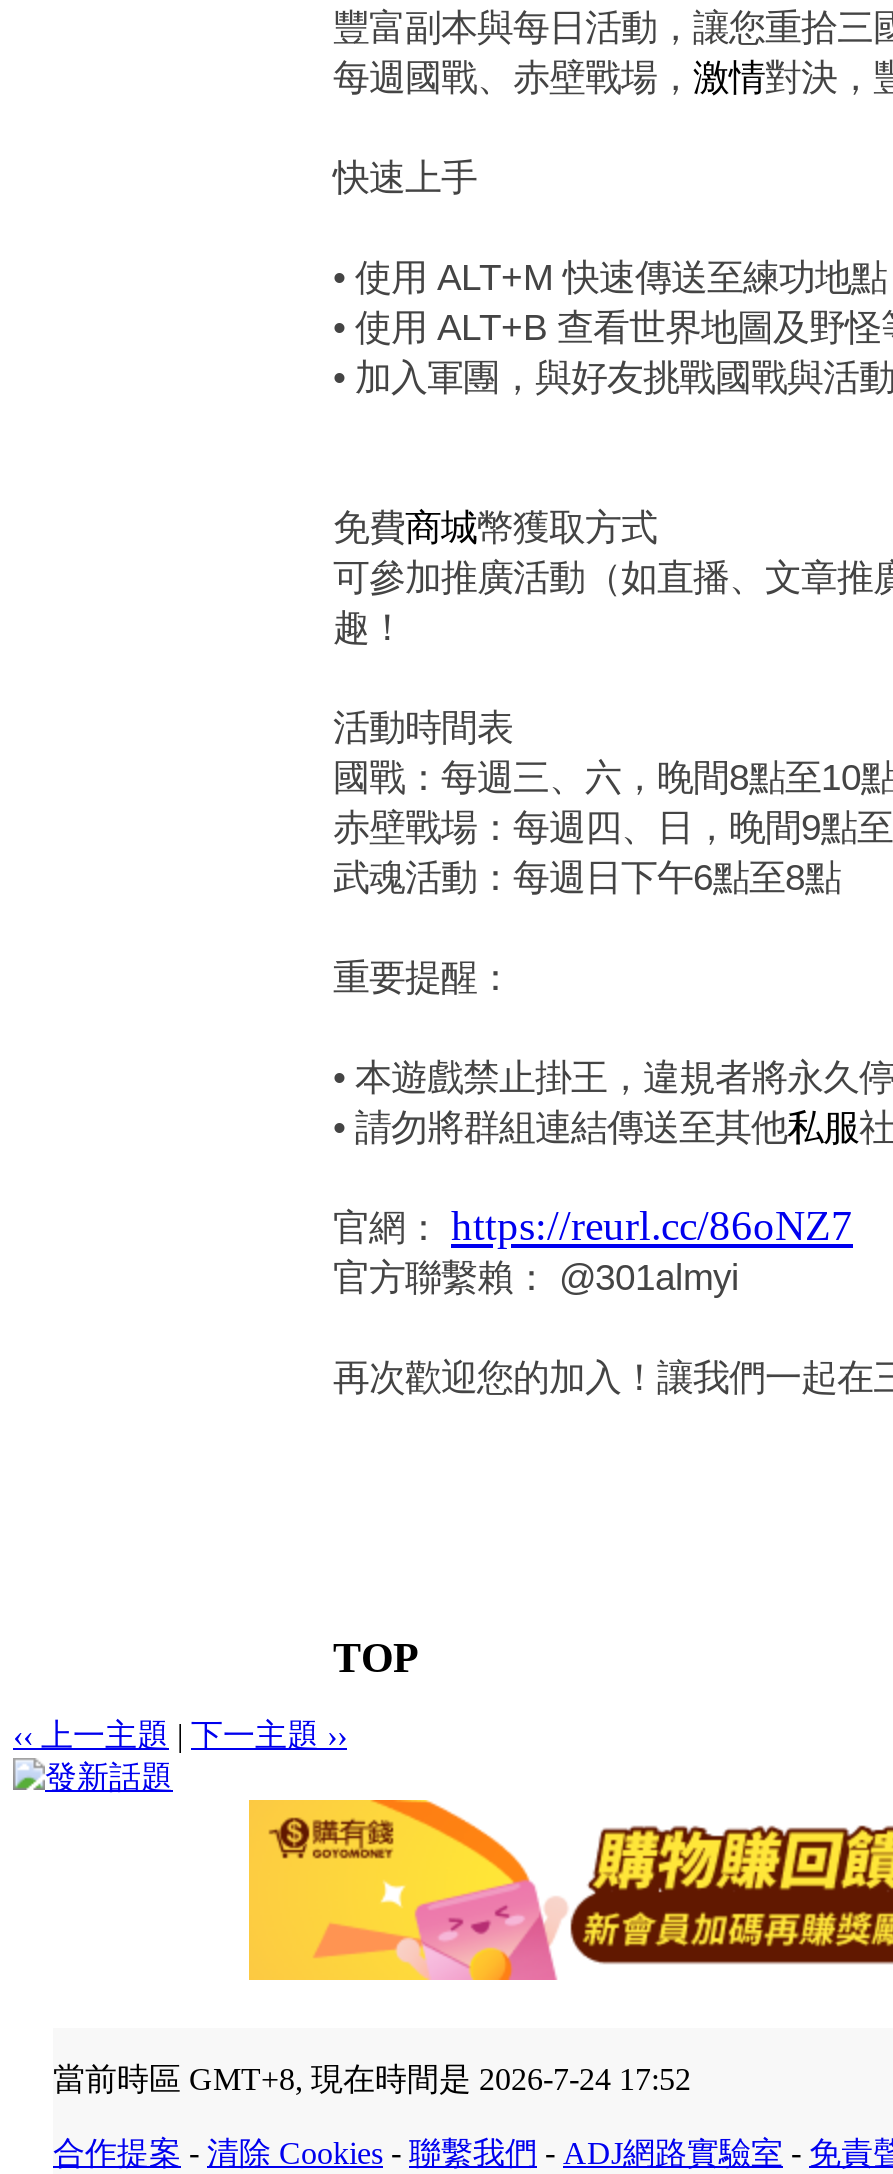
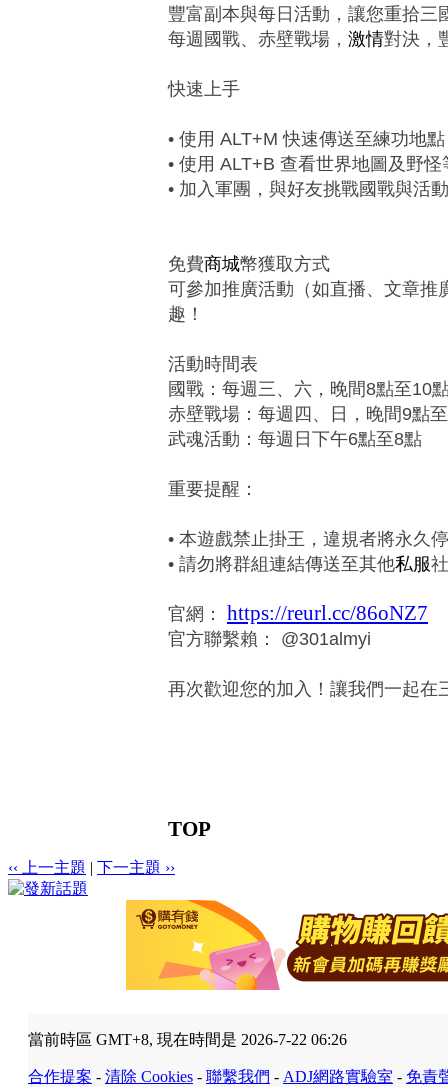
- 當前時區 GMT+8, 現在時間是 2026-7-24 17:52
+ 當前時區 GMT+8, 現在時間是 2026-7-22 06:26
